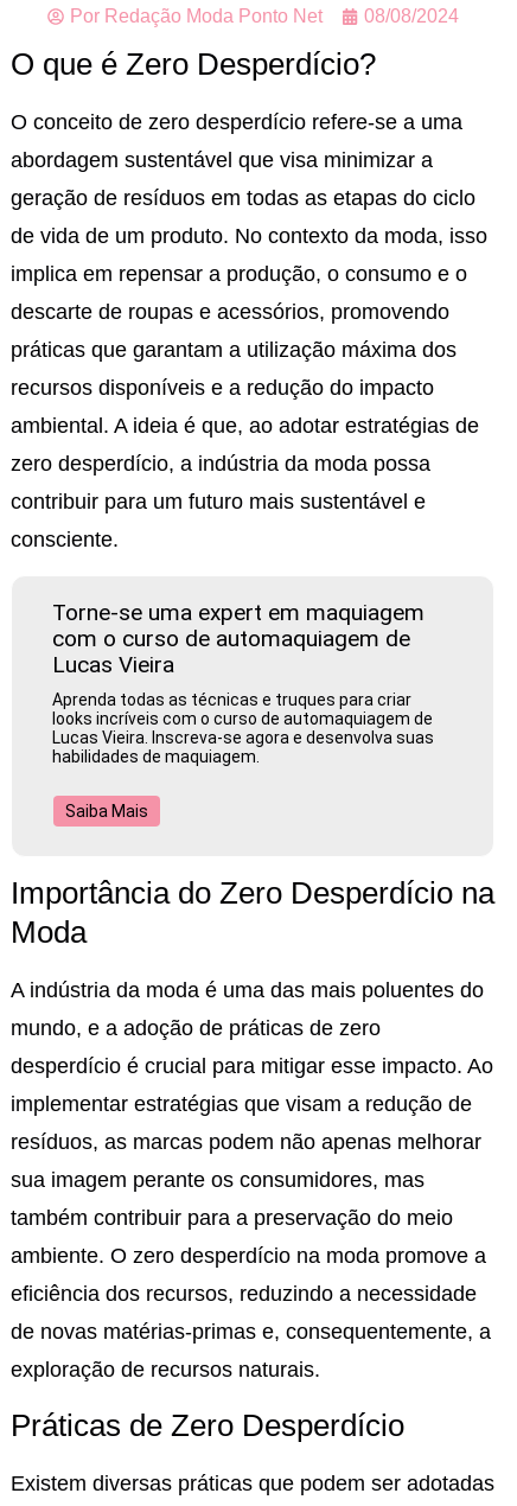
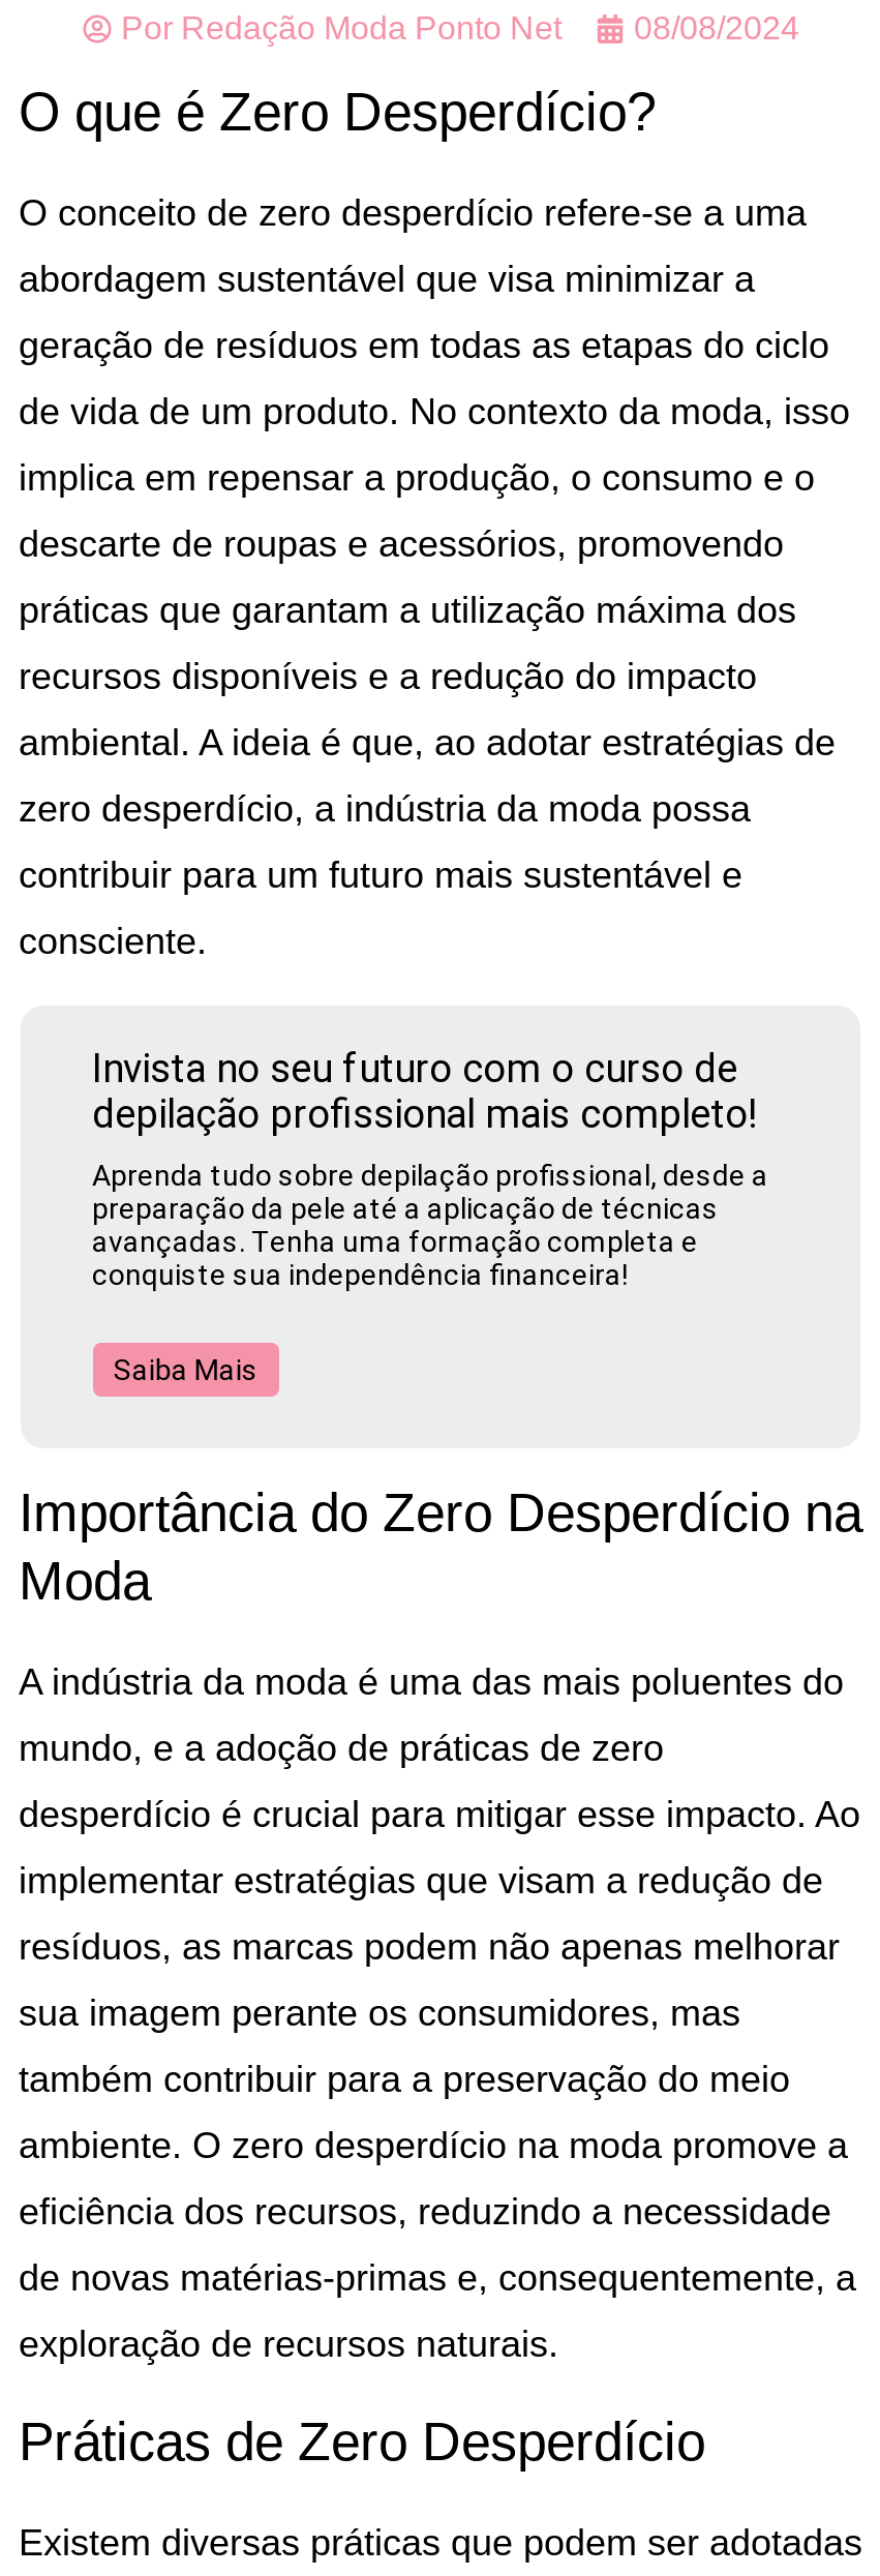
- Torne-se uma expert em maquiagem
- com o curso de automaquiagem de
- Lucas Vieira
- Aprenda todas as técnicas e truques para criar
- looks incríveis com o curso de automaquiagem de
- Lucas Vieira. Inscreva-se agora e desenvolva suas
- habilidades de maquiagem.
+ Invista no seu futuro com o curso de
+ depilação profissional mais completo!
+ Aprenda tudo sobre depilação profissional, desde a
+ preparação da pele até a aplicação de técnicas
+ avançadas. Tenha uma formação completa e
+ conquiste sua independência financeira!
